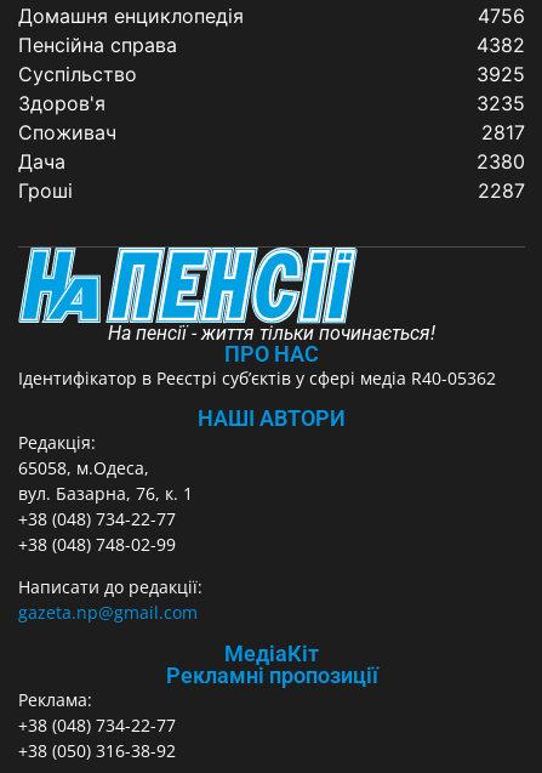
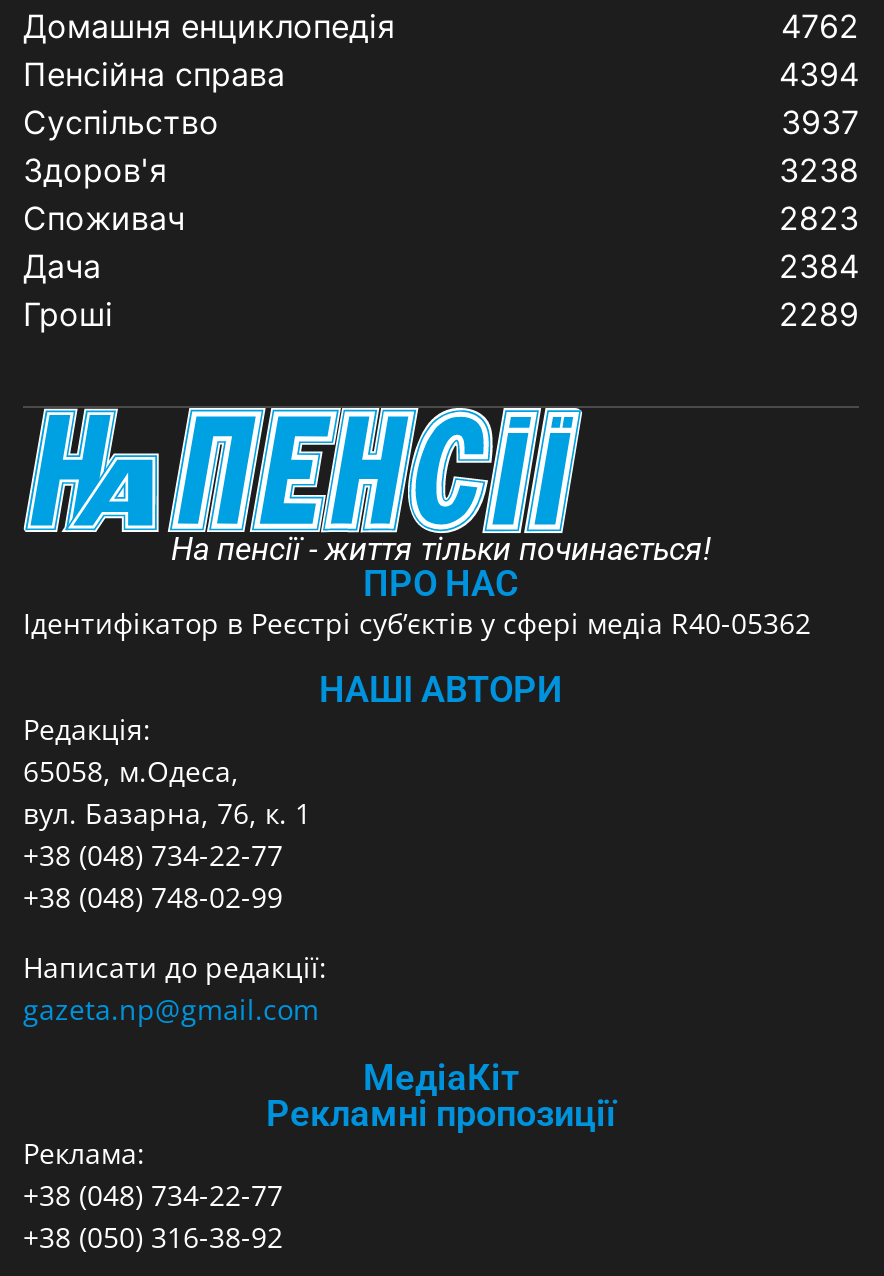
- 4756
+ 4762

- 4382
+ 4394

- 3925
+ 3937

- 3235
+ 3238

- 2817
+ 2823

- 2380
+ 2384

- 2287
+ 2289
